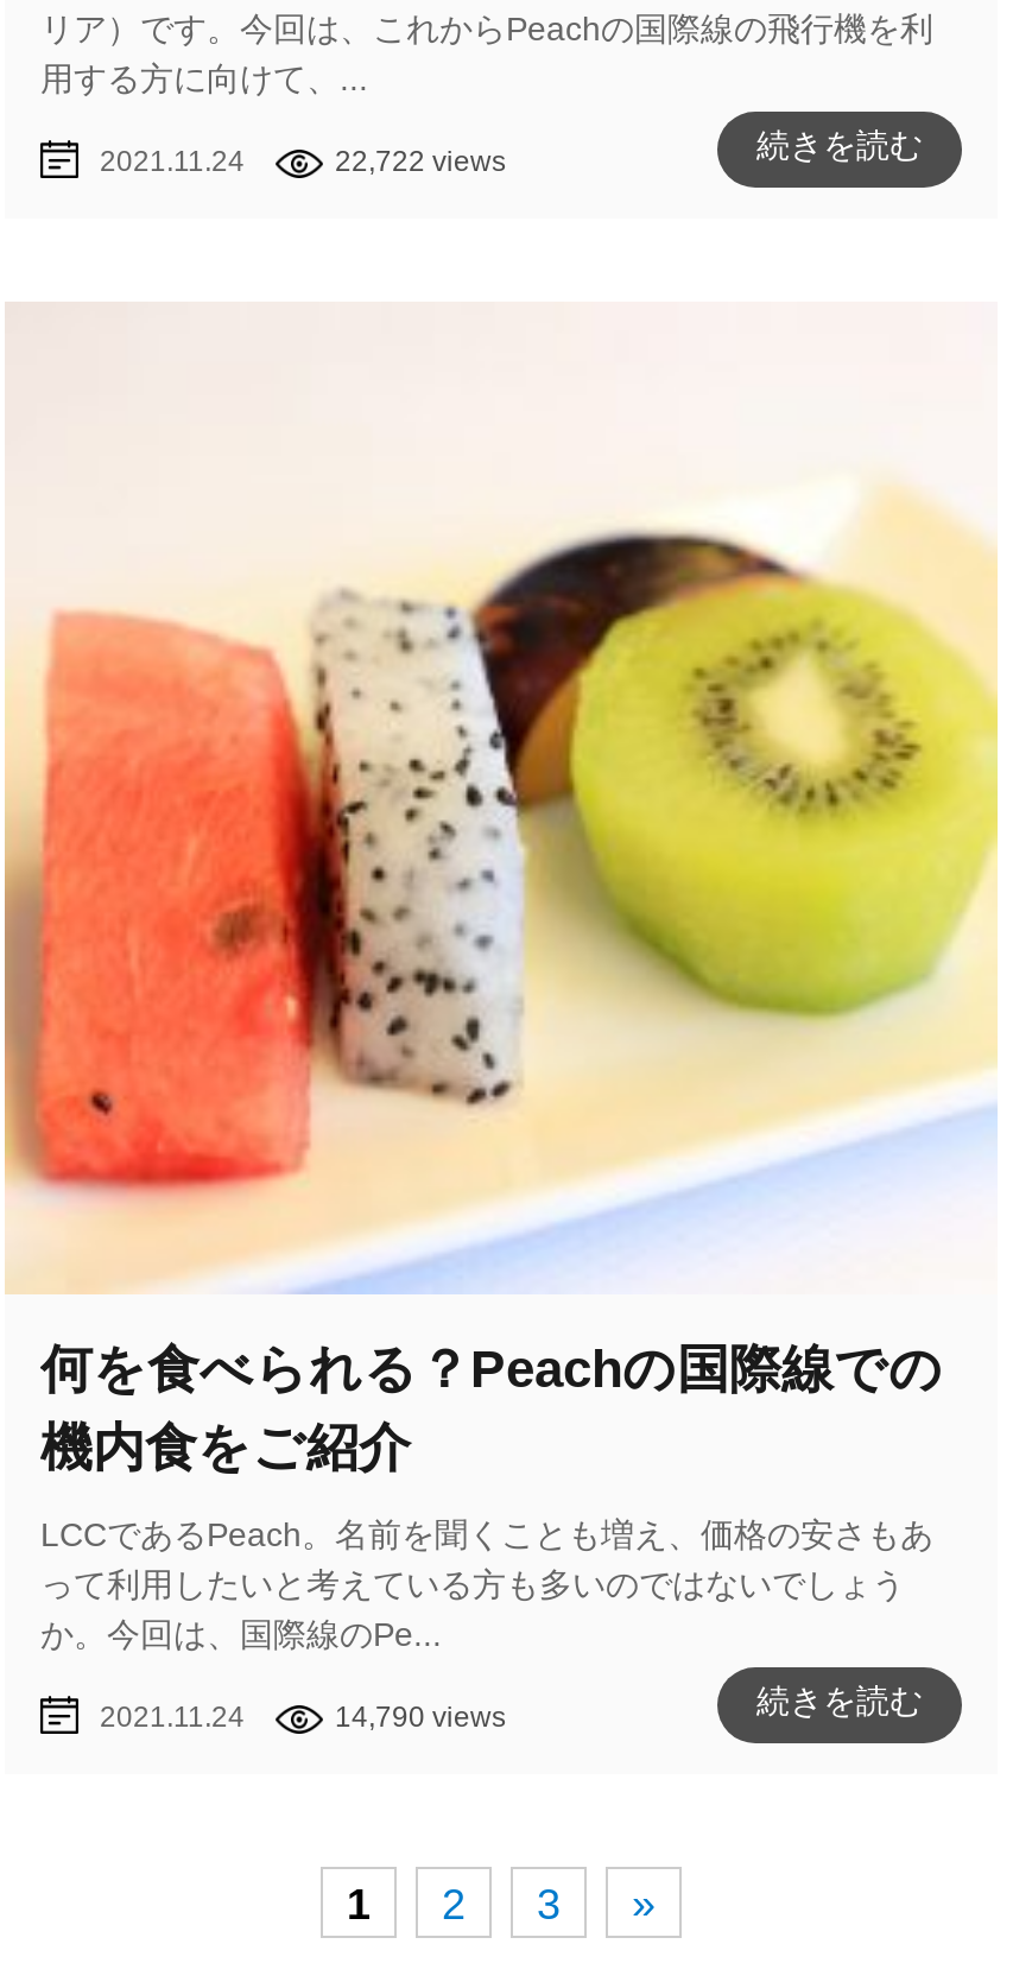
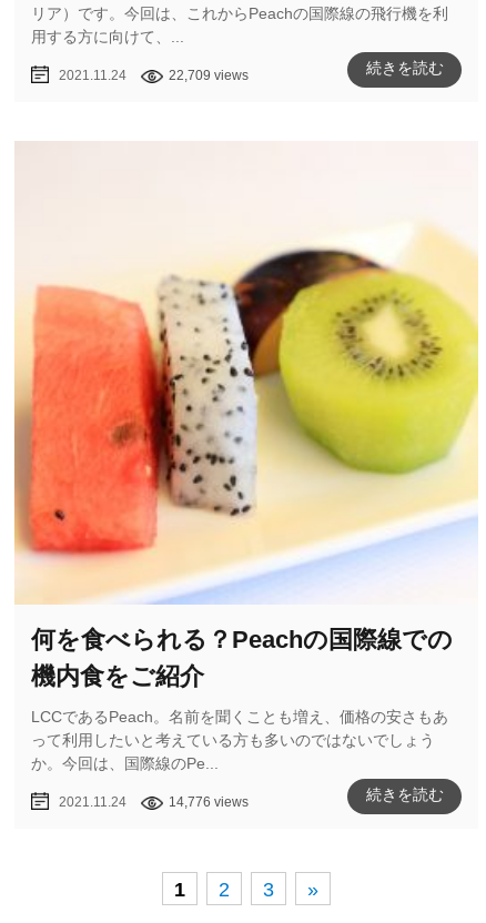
- 22,722 views
+ 22,709 views

- 14,790 views
+ 14,776 views
